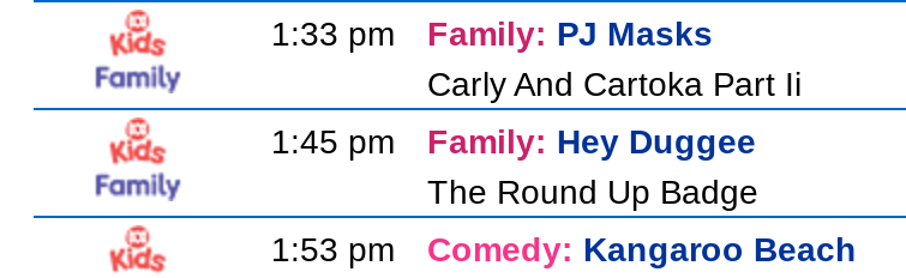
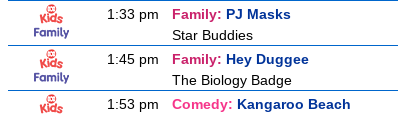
- Carly And Cartoka Part Ii
+ Star Buddies

- The Round Up Badge
+ The Biology Badge
